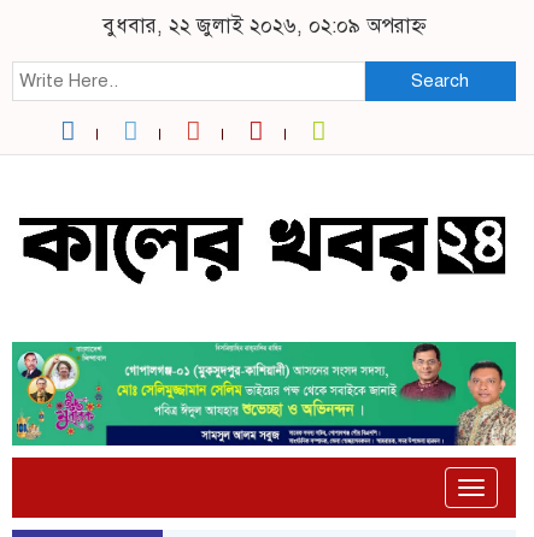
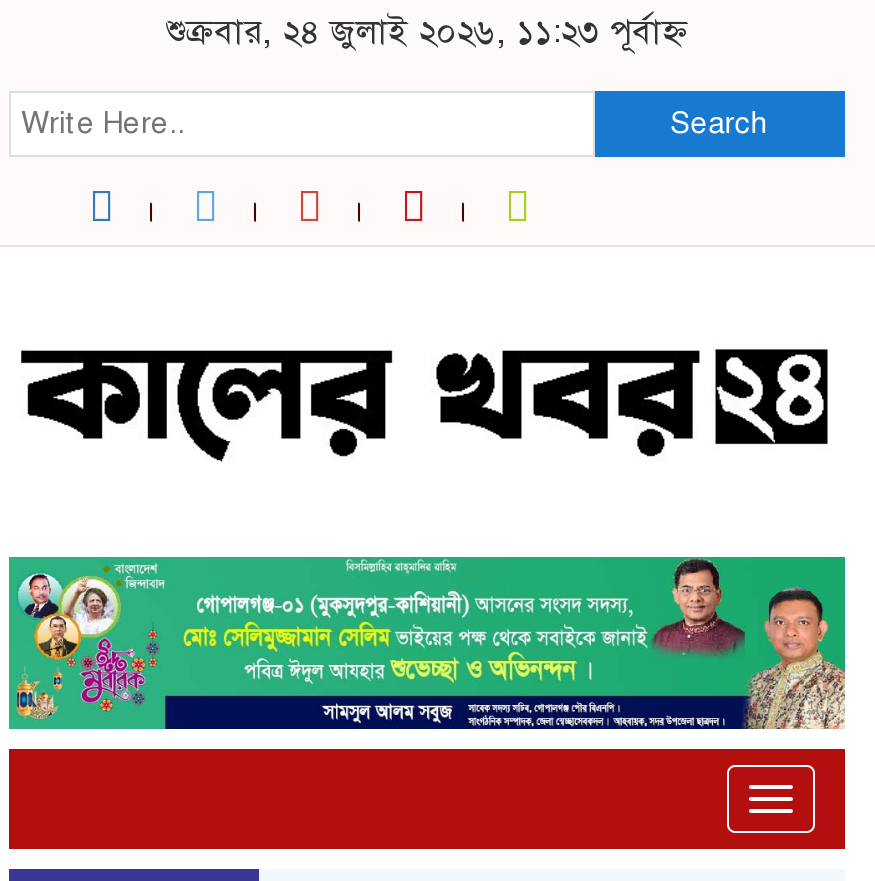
- বুধবার, ২২ জুলাই ২০২৬, ০২:০৯ অপরাহ্ন
+ শুক্রবার, ২৪ জুলাই ২০২৬, ১১:২৩ পূর্বাহ্ন
